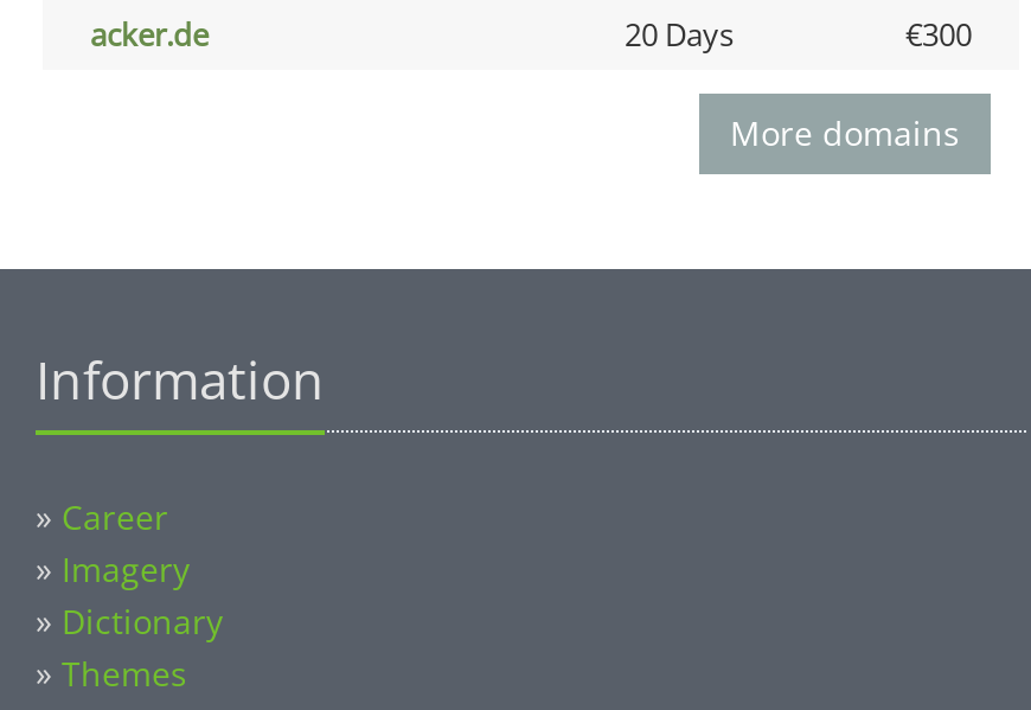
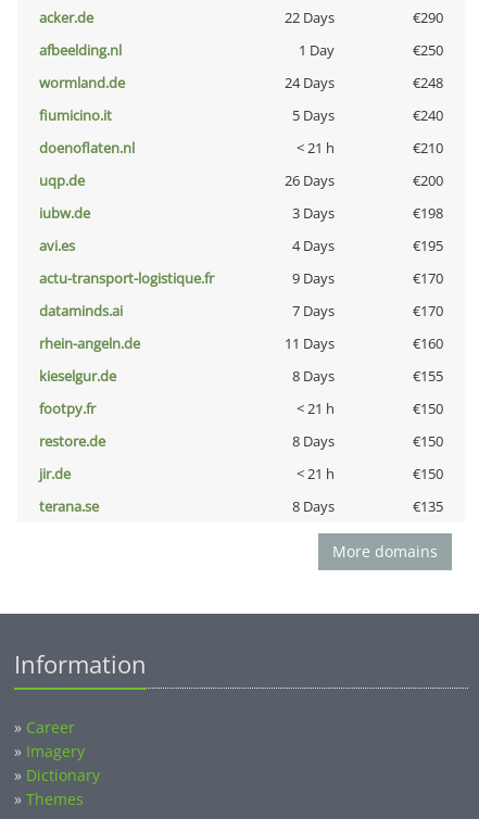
- 20 Days
- €300
+ 22 Days
+ €290
+ afbeelding.nl
+ 1 Day
+ €250
+ wormland.de
+ 24 Days
+ €248
+ fiumicino.it
+ 5 Days
+ €240
+ doenoflaten.nl
+ < 21 h
+ €210
+ uqp.de
+ 26 Days
+ €200
+ iubw.de
+ 3 Days
+ €198
+ avi.es
+ 4 Days
+ €195
+ actu-transport-logistique.fr
+ 9 Days
+ €170
+ dataminds.ai
+ 7 Days
+ €170
+ rhein-angeln.de
+ 11 Days
+ €160
+ kieselgur.de
+ 8 Days
+ €155
+ footpy.fr
+ < 21 h
+ €150
+ restore.de
+ 8 Days
+ €150
+ jir.de
+ < 21 h
+ €150
+ terana.se
+ 8 Days
+ €135
